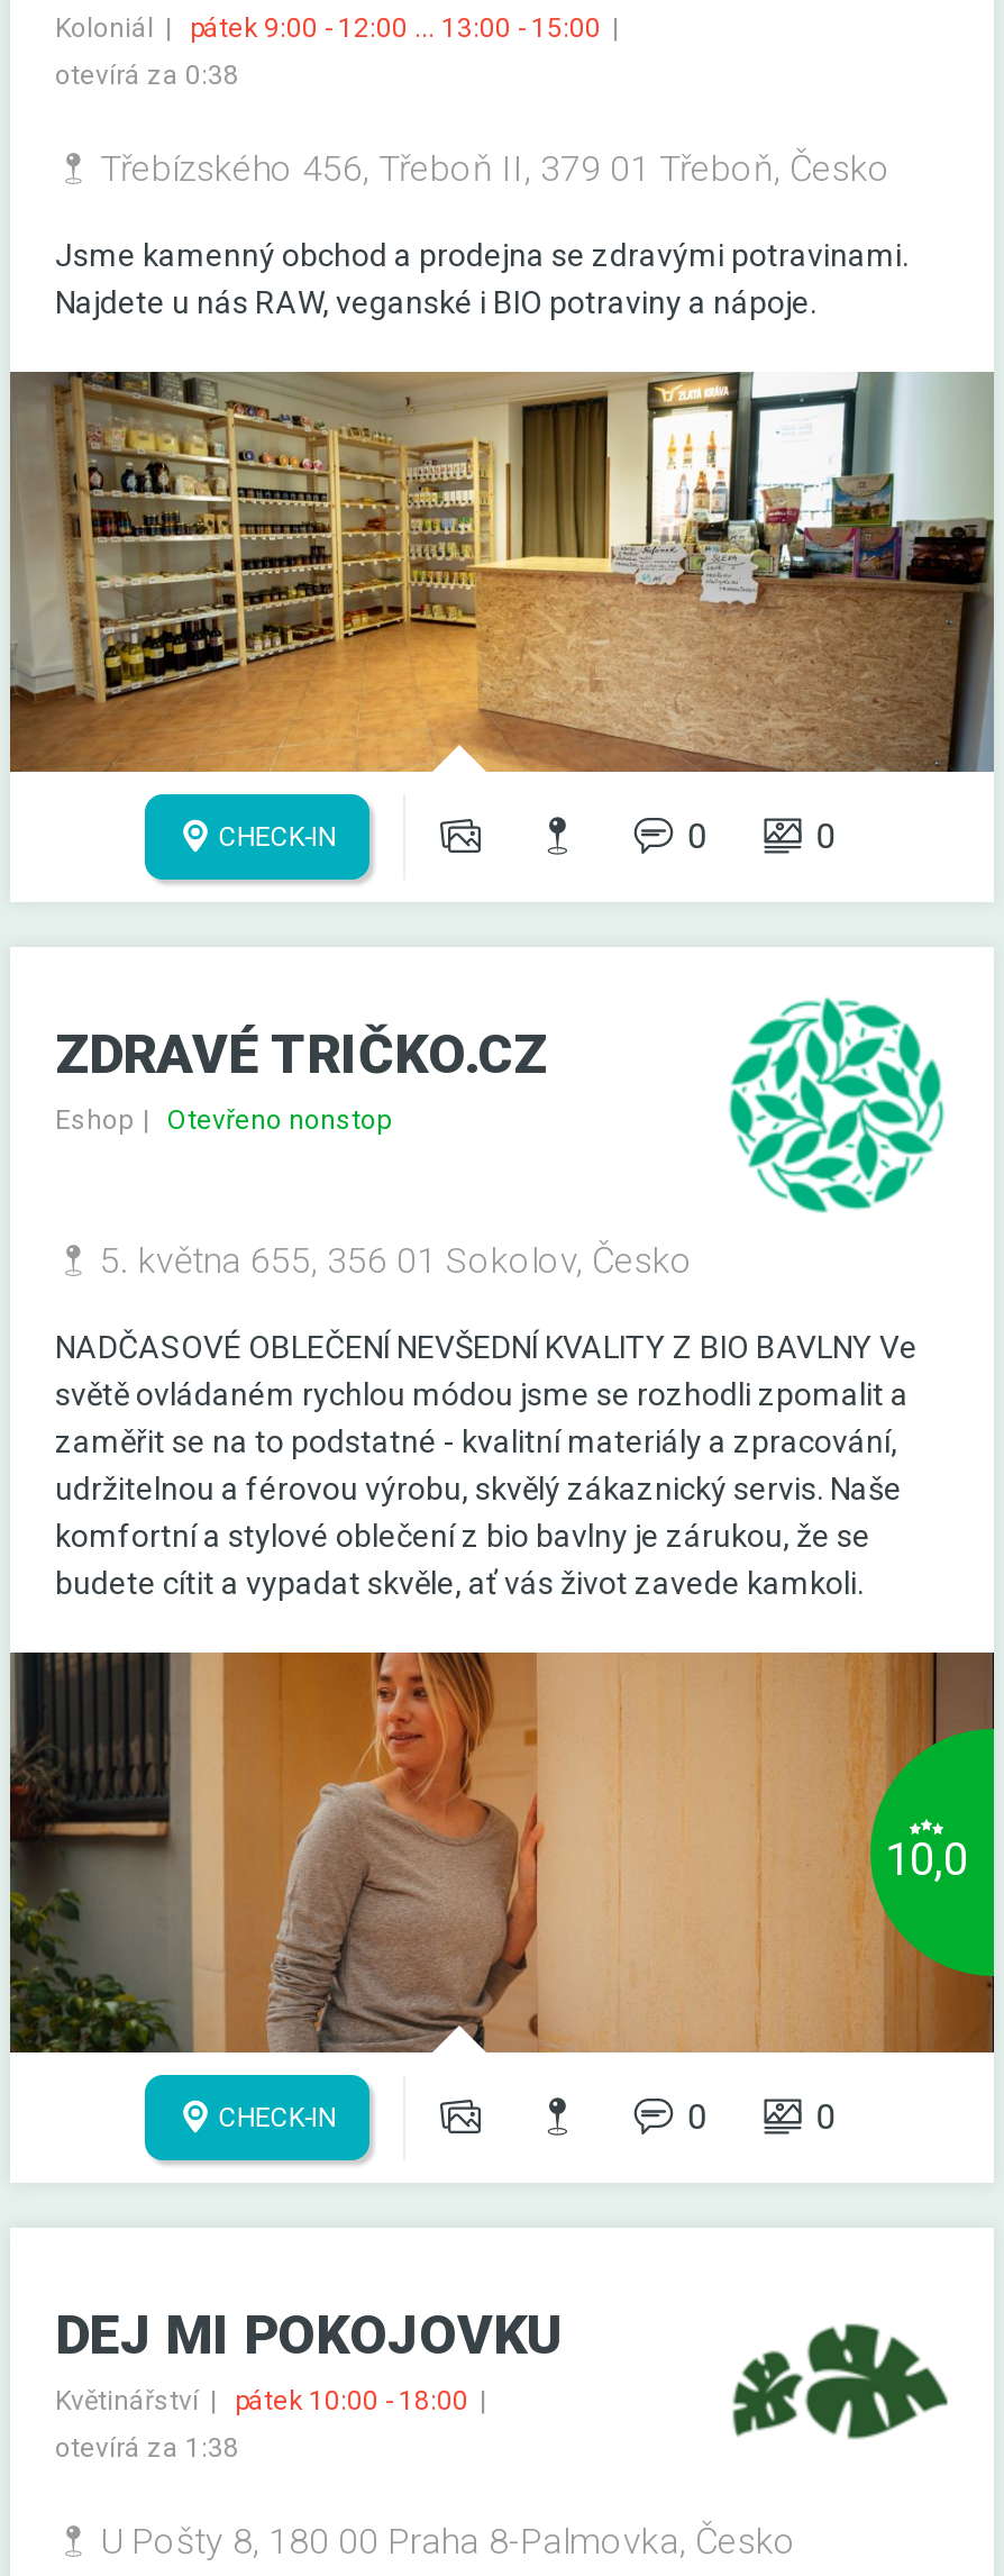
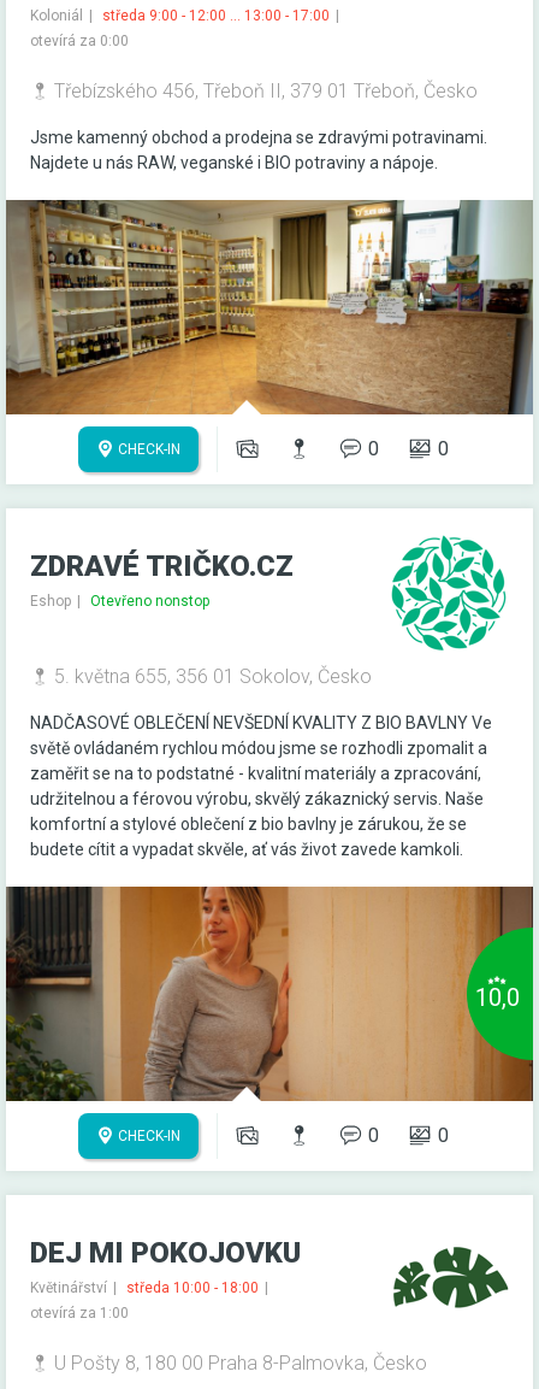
- Koloniál pátek 9:00 - 12:00 ... 13:00 - 15:00
+ Koloniál středa 9:00 - 12:00 ... 13:00 - 17:00

- otevírá za 0:38
+ otevírá za 0:00

- Květinářství pátek 10:00 - 18:00
+ Květinářství středa 10:00 - 18:00

- otevírá za 1:38
+ otevírá za 1:00
